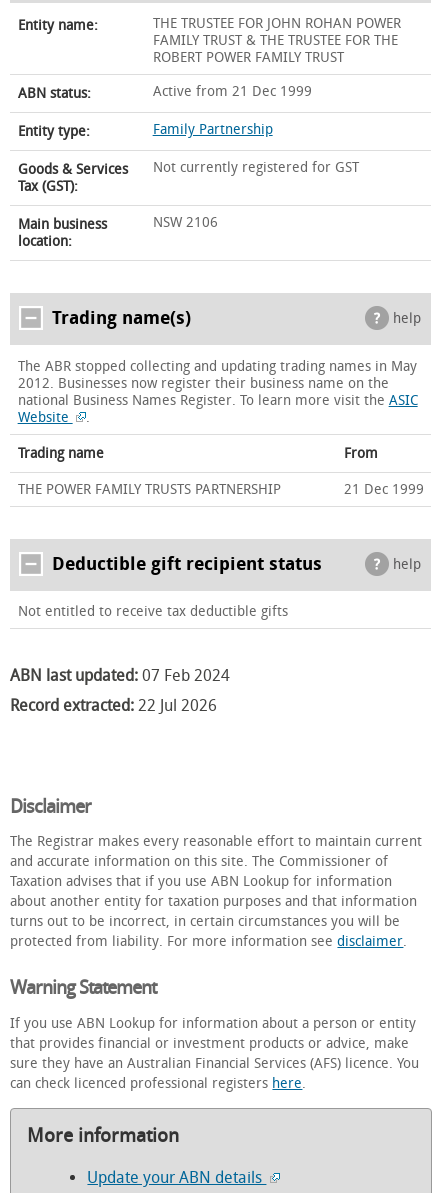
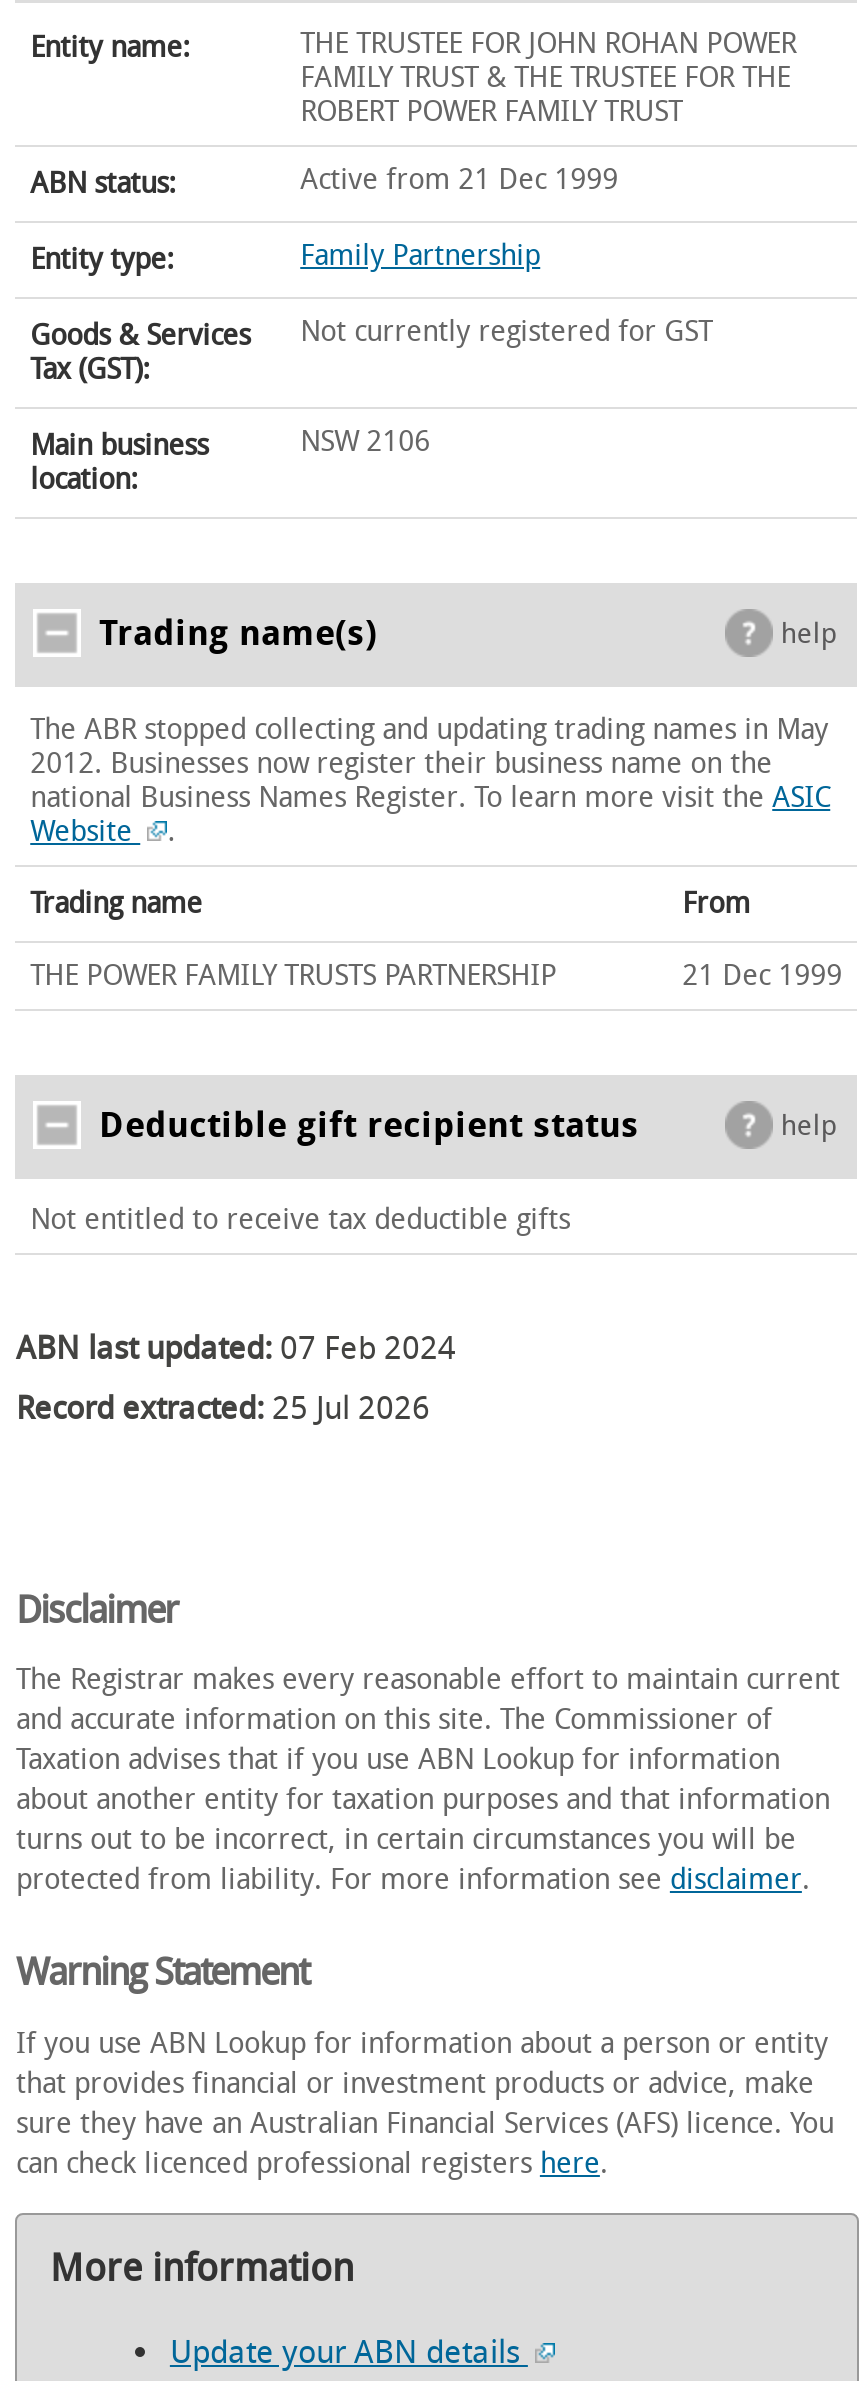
- Record extracted: 22 Jul 2026
+ Record extracted: 25 Jul 2026
